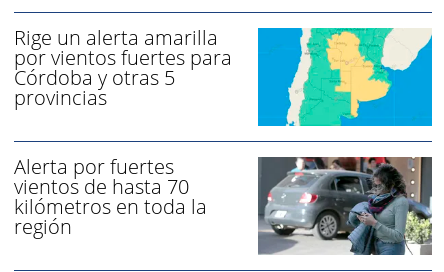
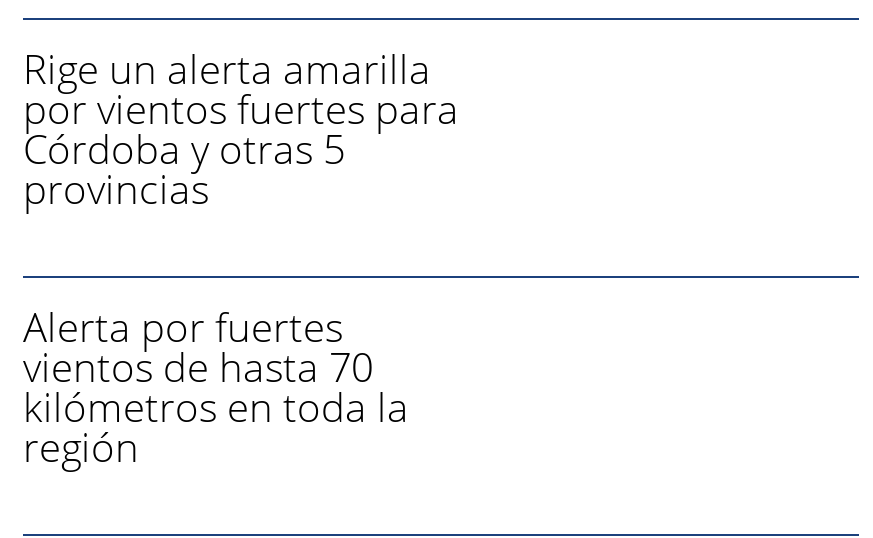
- [image]

- [image]
